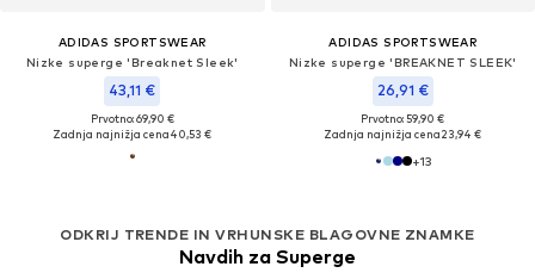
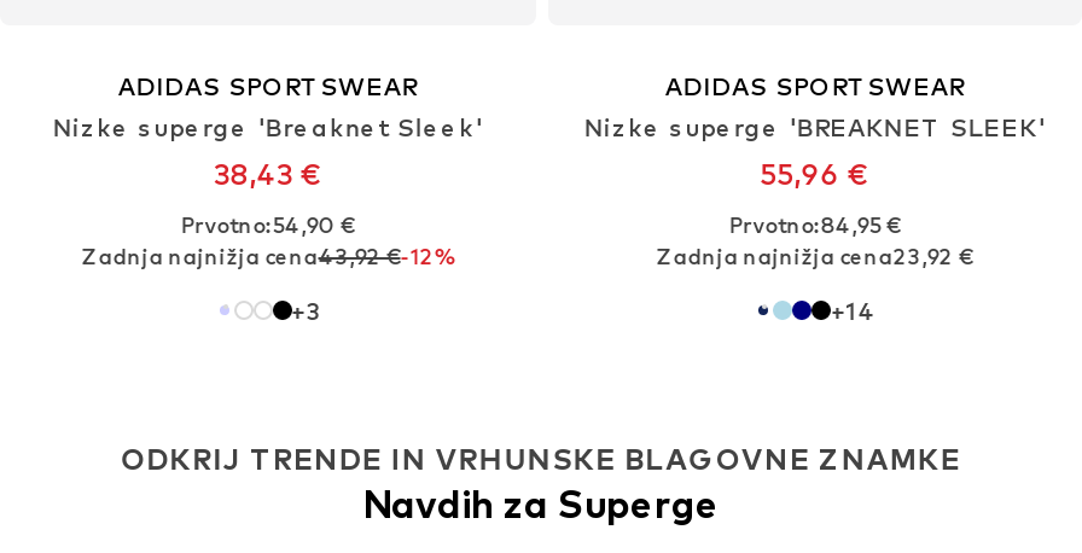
- 43,11 €
- Prvotno: 69,90 €
- Zadnja najnižja cena 40,53 €
+ 38,43 €
+ Prvotno: 54,90 €
+ Zadnja najnižja cena43,92 €-12%
+ +3

- 26,91 €
+ 55,96 €

- Prvotno: 59,90 €
+ Prvotno: 84,95 €

- Zadnja najnižja cena23,94 €
+ Zadnja najnižja cena23,92 €

- +13
+ +14
